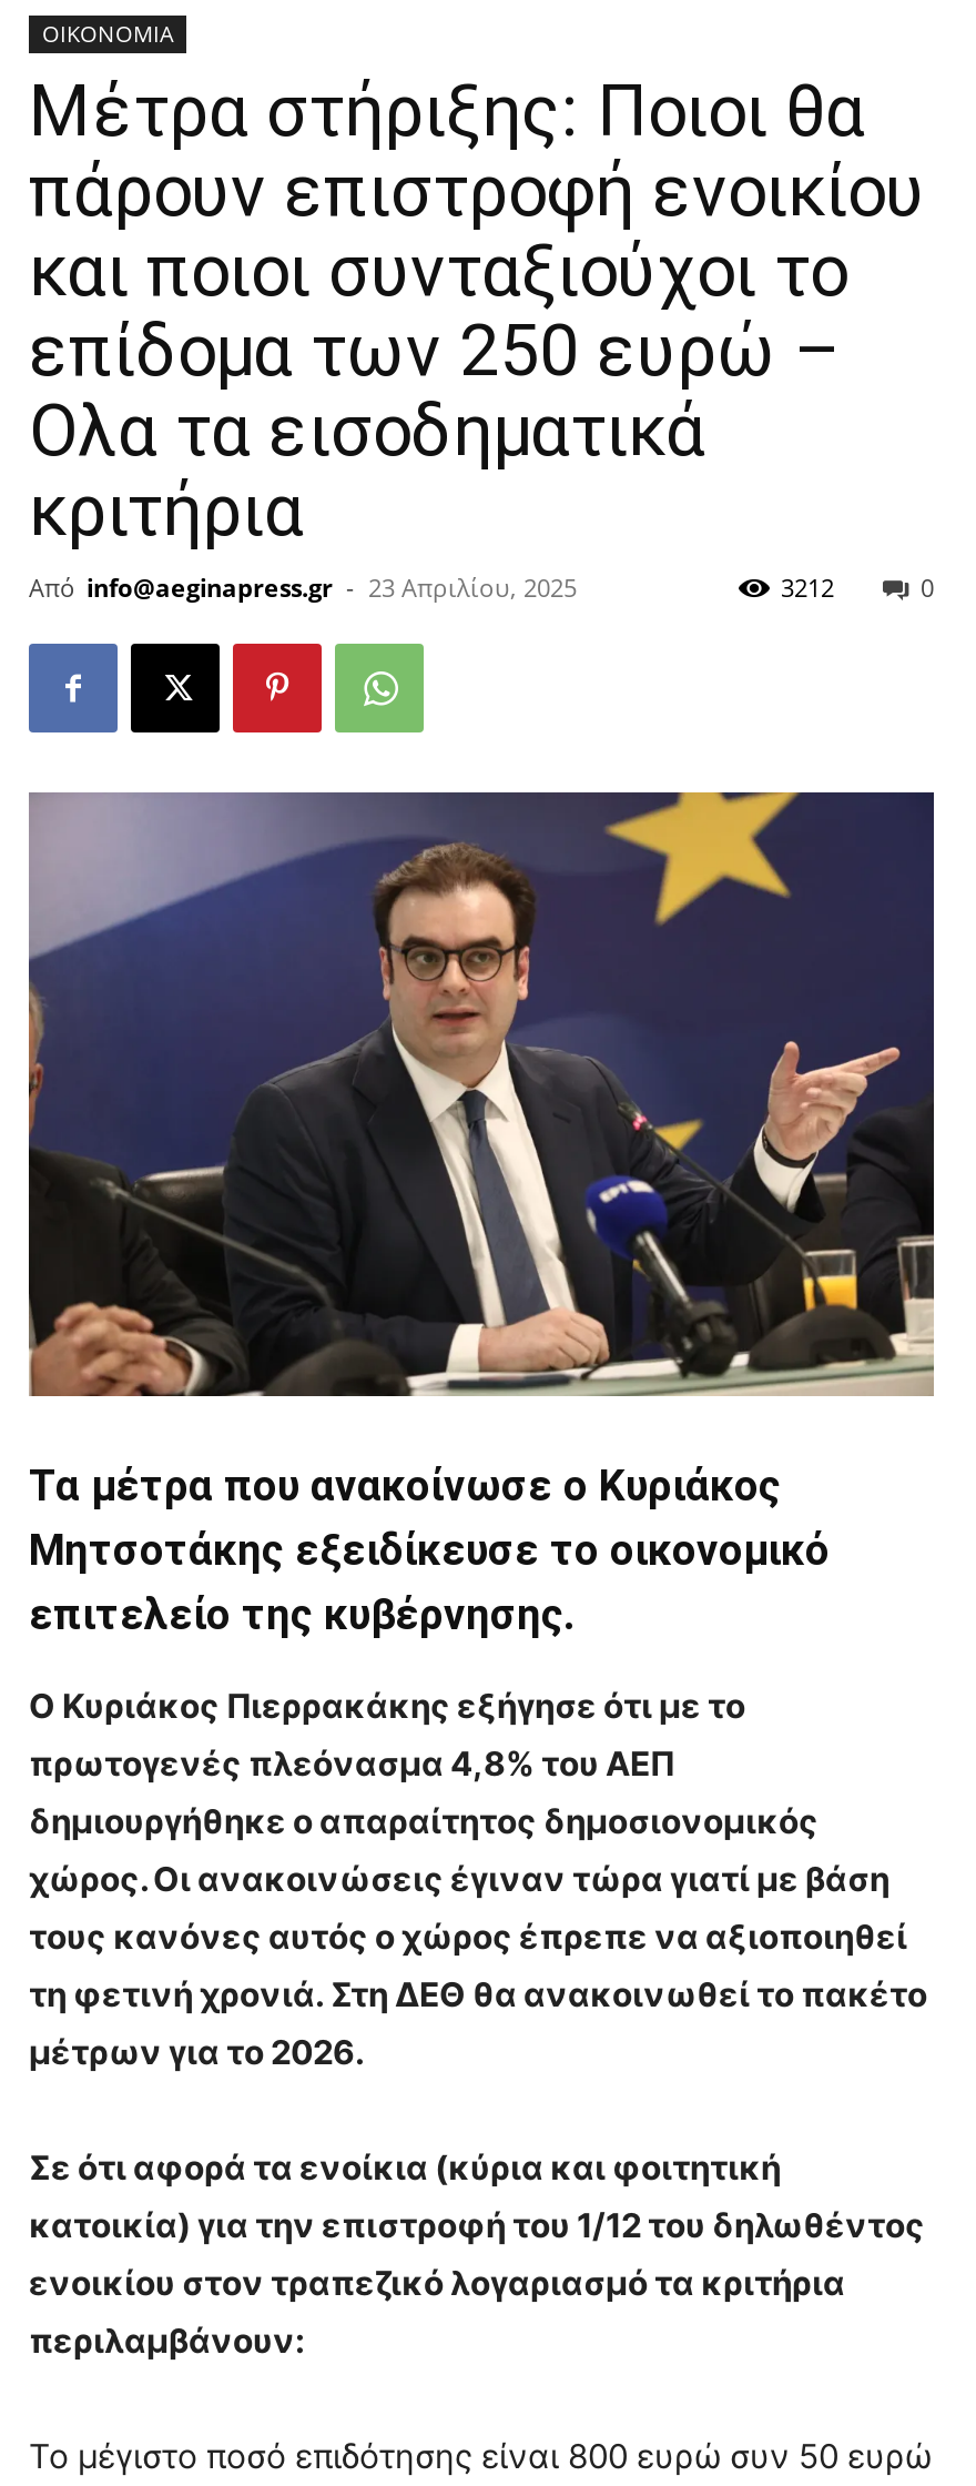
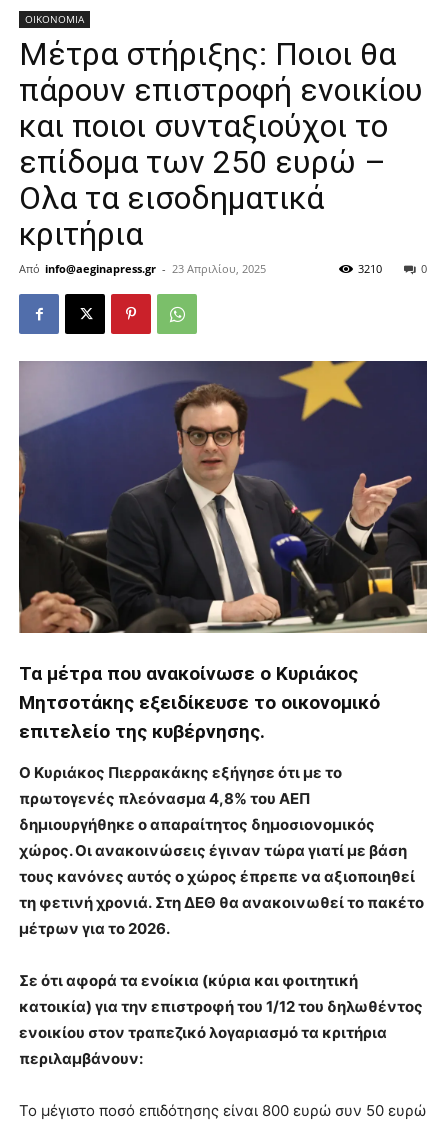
- 3212
+ 3210
